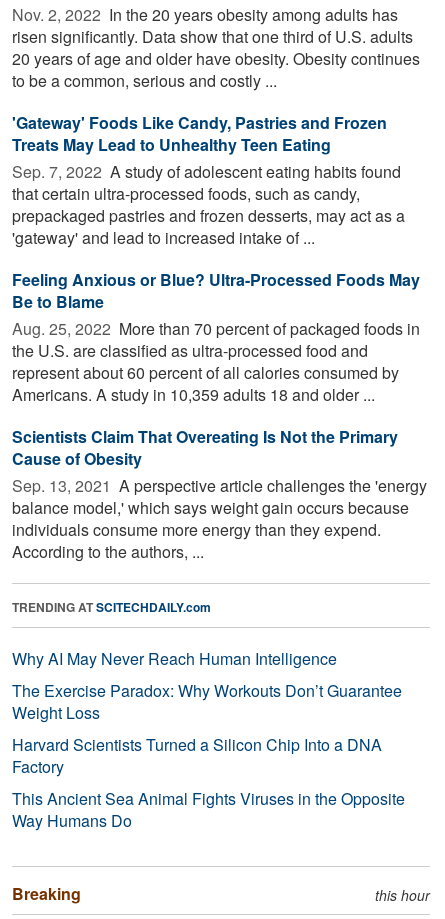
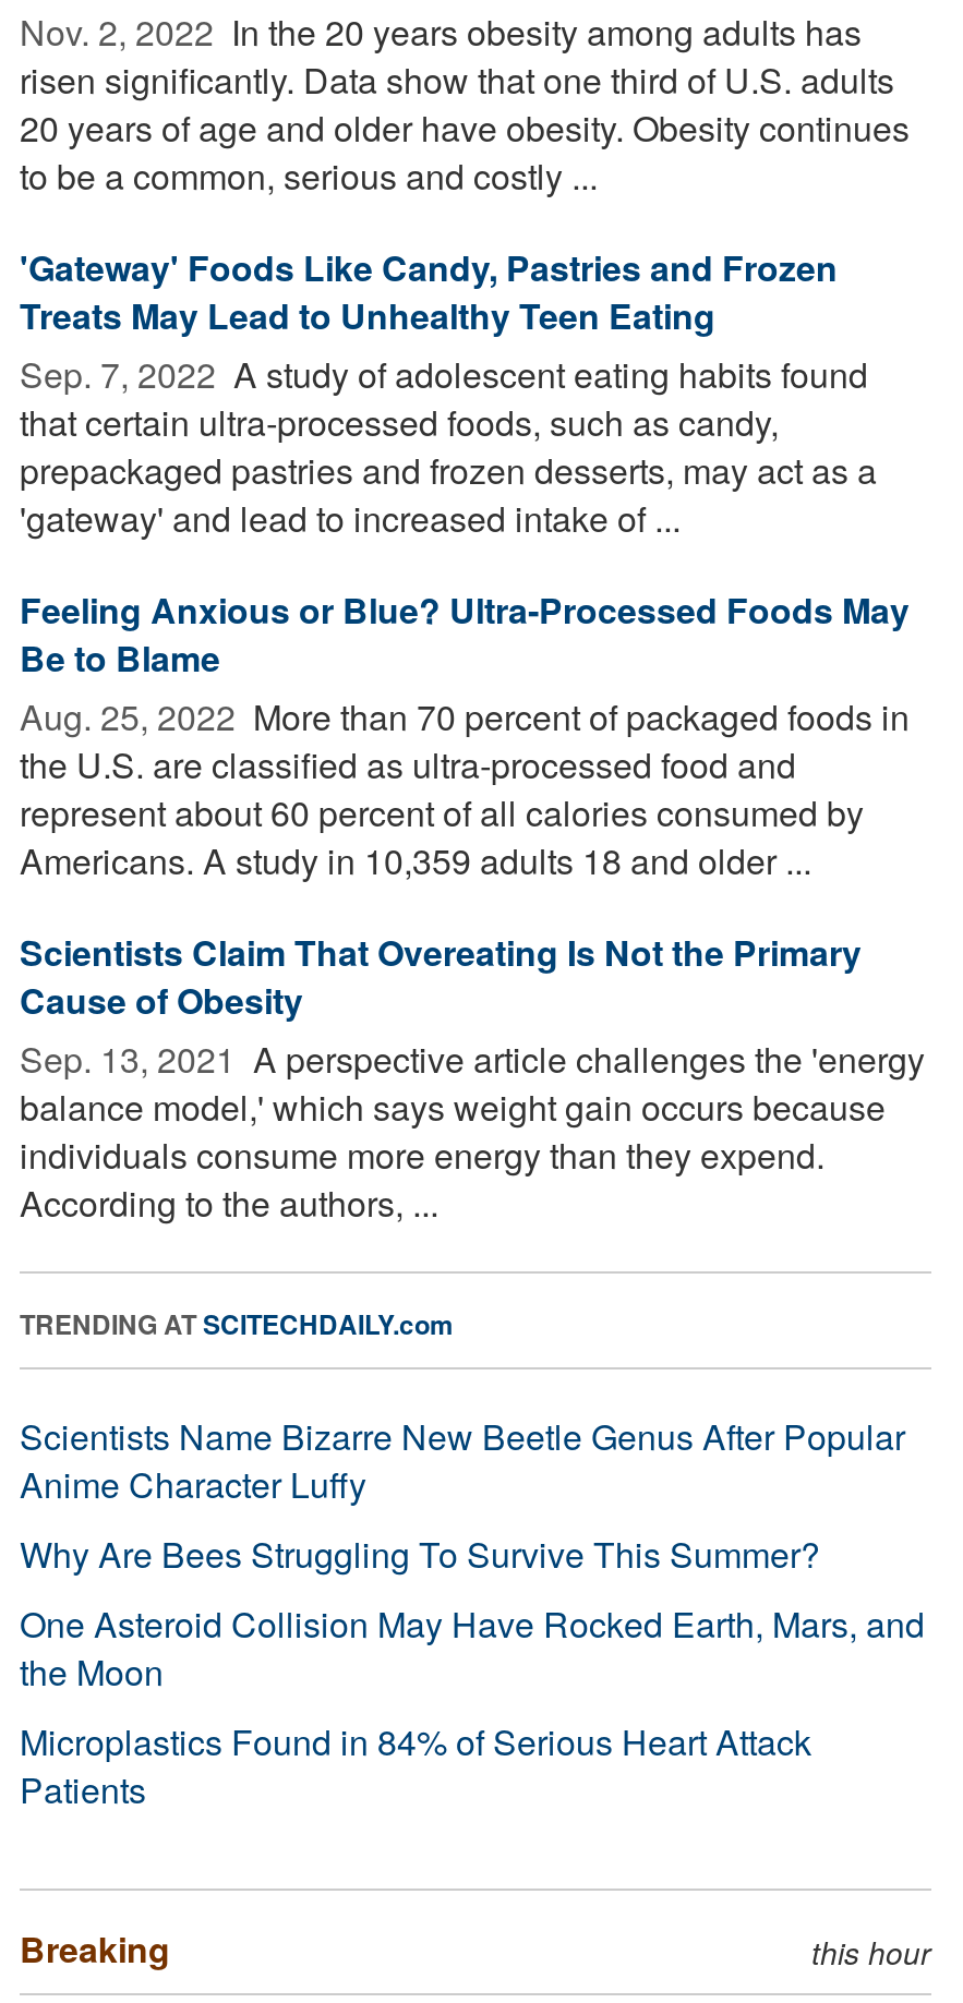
- Why AI May Never Reach Human Intelligence
- The Exercise Paradox: Why Workouts Don’t Guarantee
- Weight Loss
- Harvard Scientists Turned a Silicon Chip Into a DNA
- Factory
- This Ancient Sea Animal Fights Viruses in the Opposite
- Way Humans Do
+ Scientists Name Bizarre New Beetle Genus After Popular
+ Anime Character Luffy
+ Why Are Bees Struggling To Survive This Summer?
+ One Asteroid Collision May Have Rocked Earth, Mars, and
+ the Moon
+ Microplastics Found in 84% of Serious Heart Attack
+ Patients
